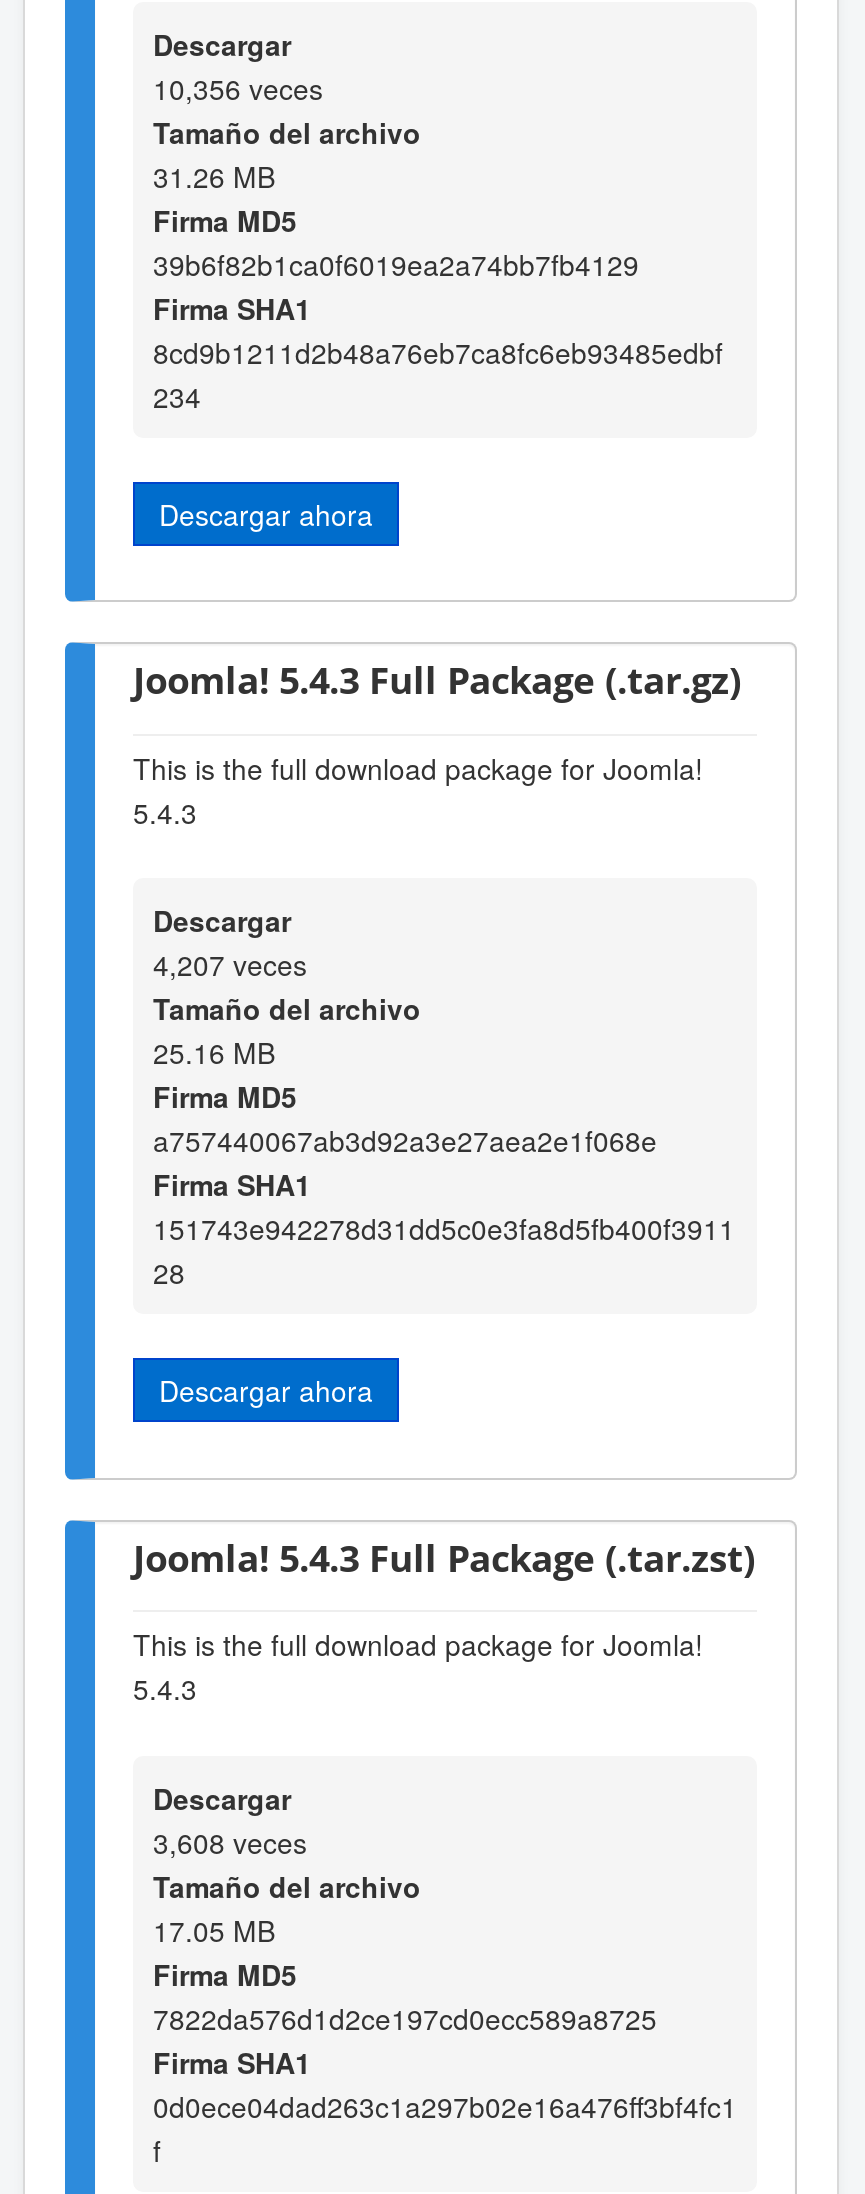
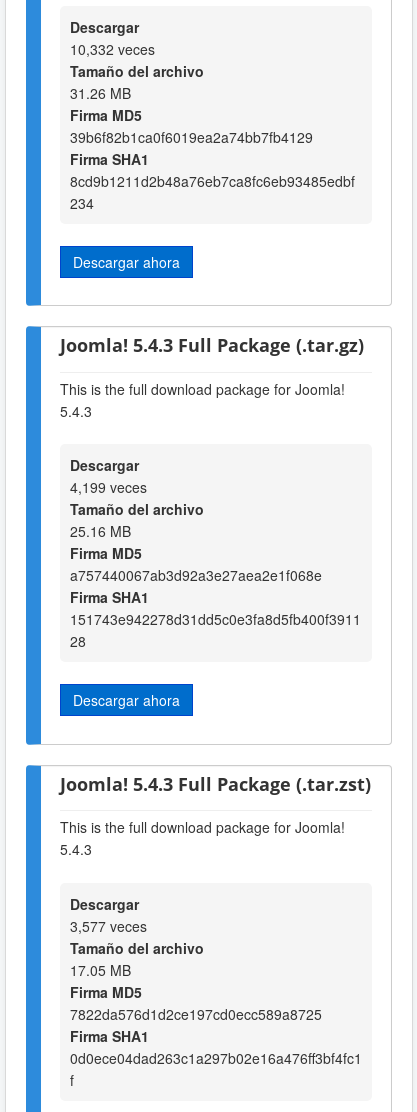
- 10,356 veces
+ 10,332 veces

- 4,207 veces
+ 4,199 veces

- 3,608 veces
+ 3,577 veces
